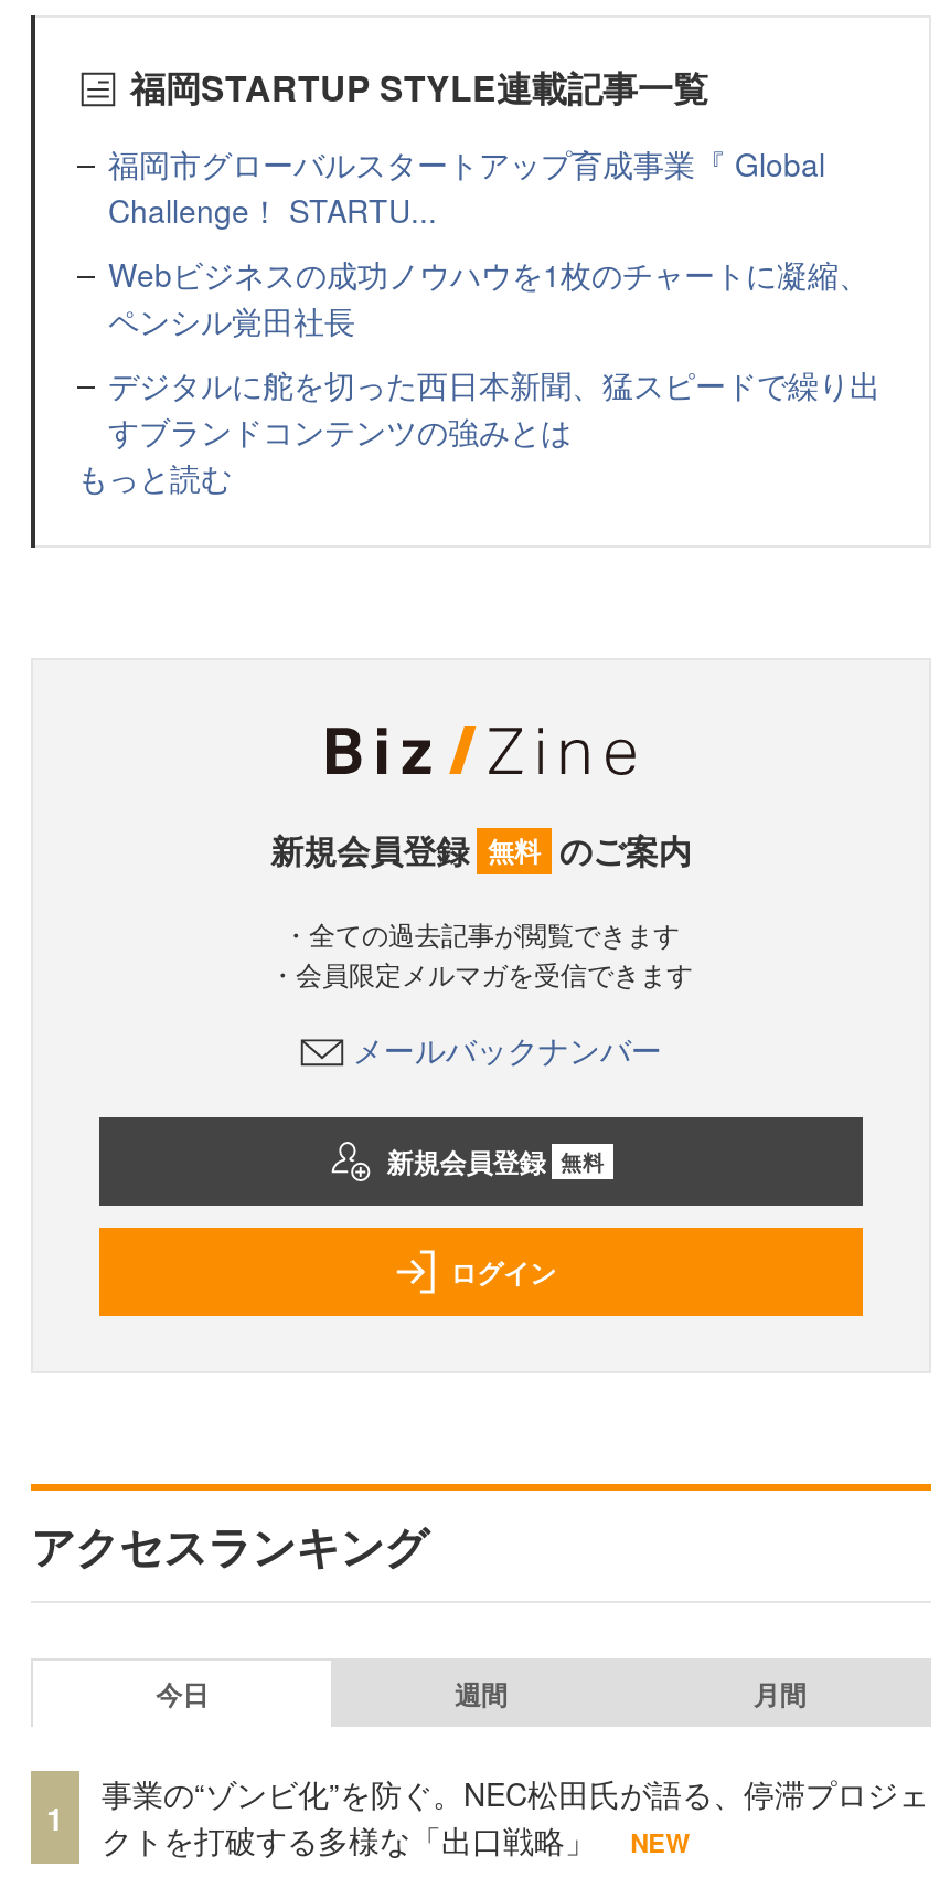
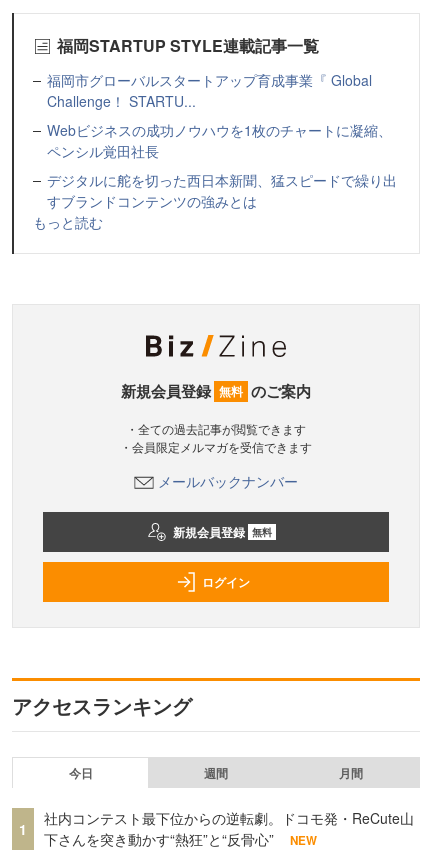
- 事業の“ゾンビ化”を防ぐ。NEC松田氏が語る、停滞プロジェ
- クトを打破する多様な「出口戦略」
+ 社内コンテスト最下位からの逆転劇。ドコモ発・ReCute山
+ 下さんを突き動かす“熱狂”と“反骨心”
